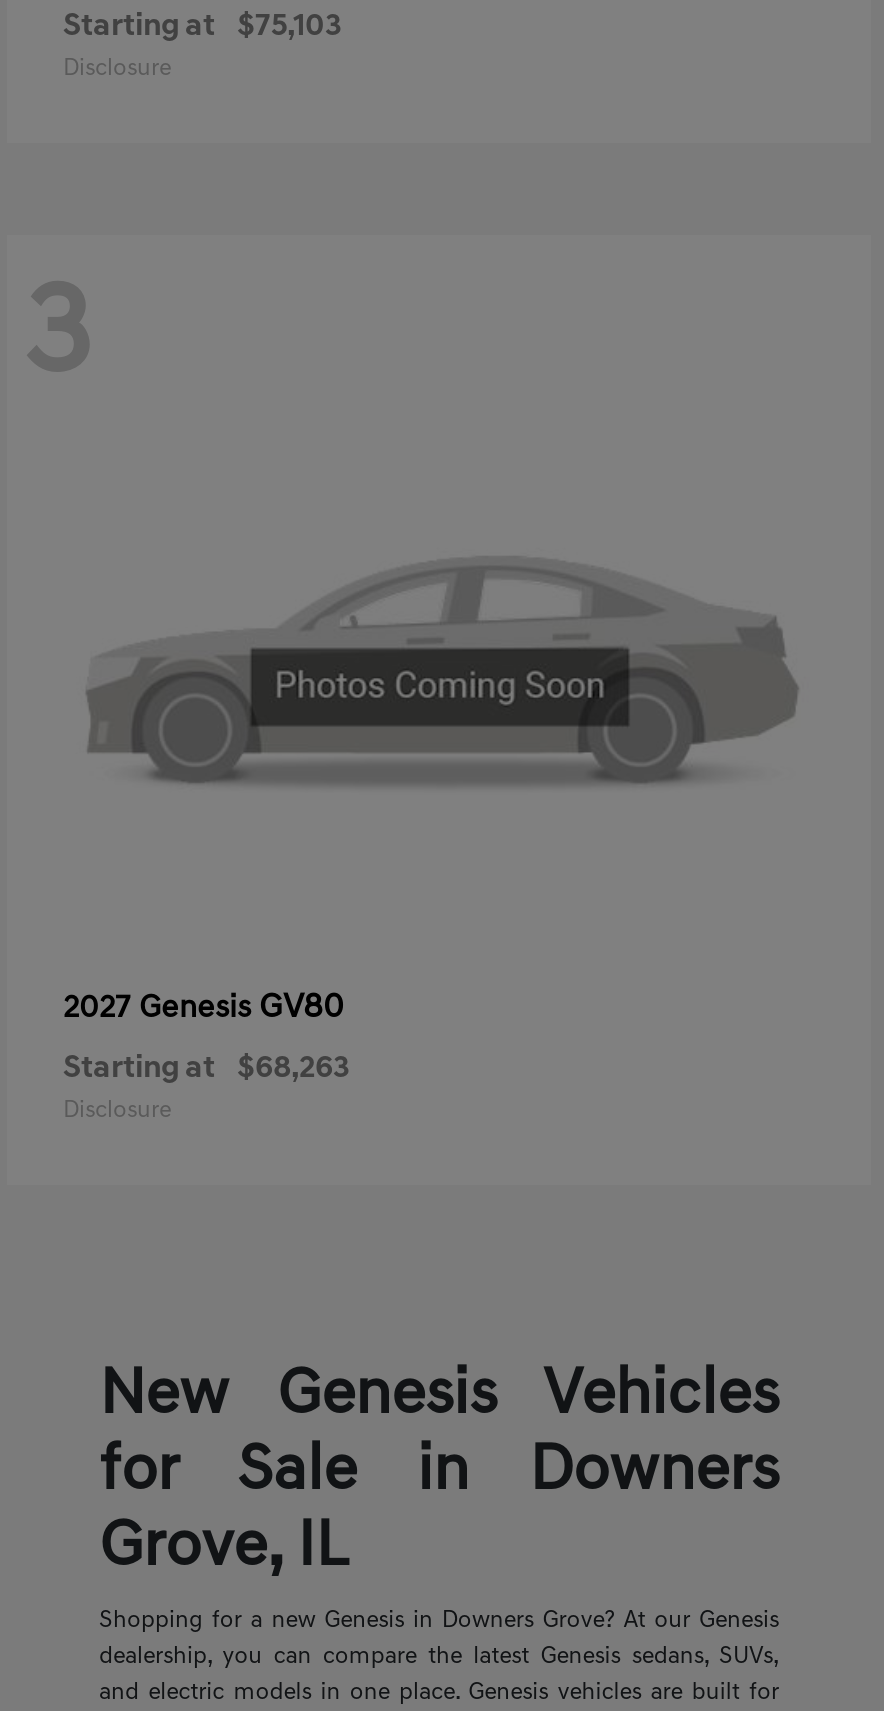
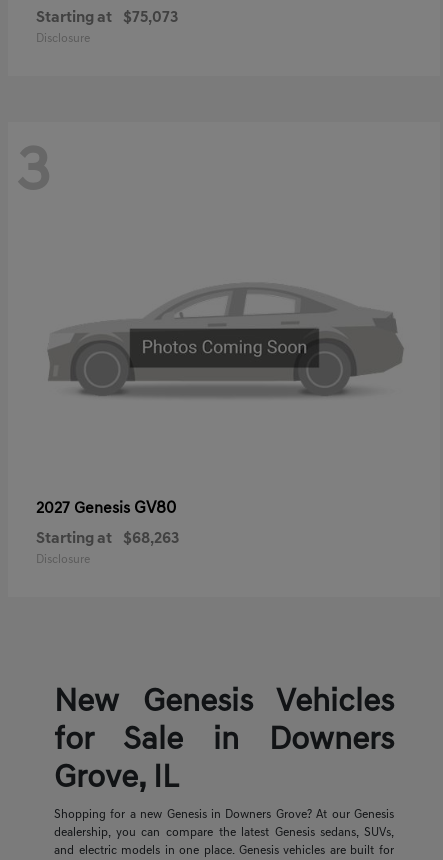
- Starting at $75,103
+ Starting at $75,073
